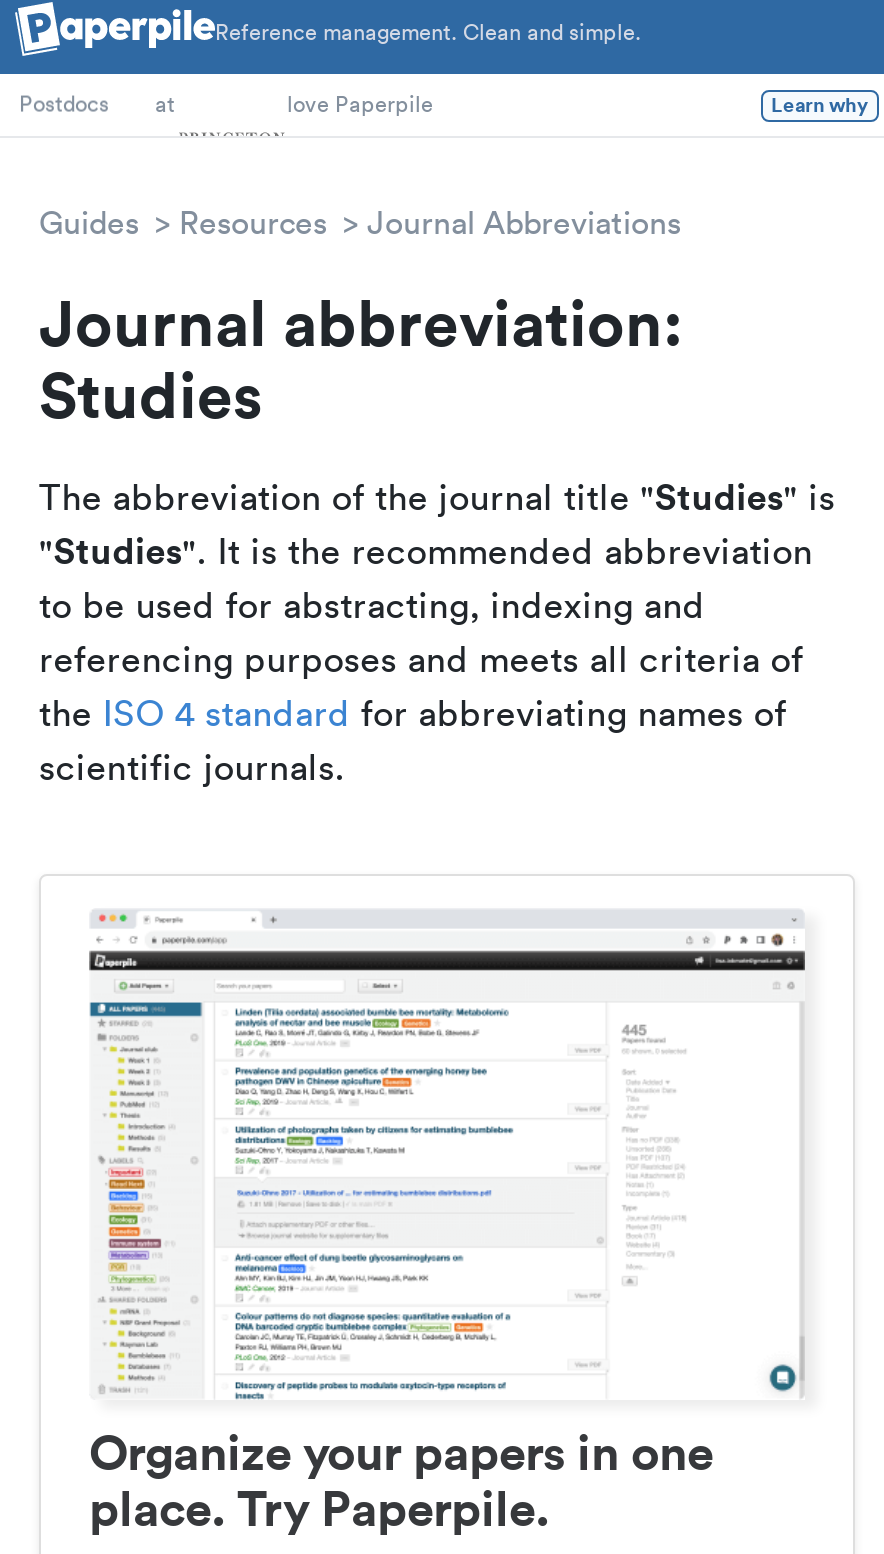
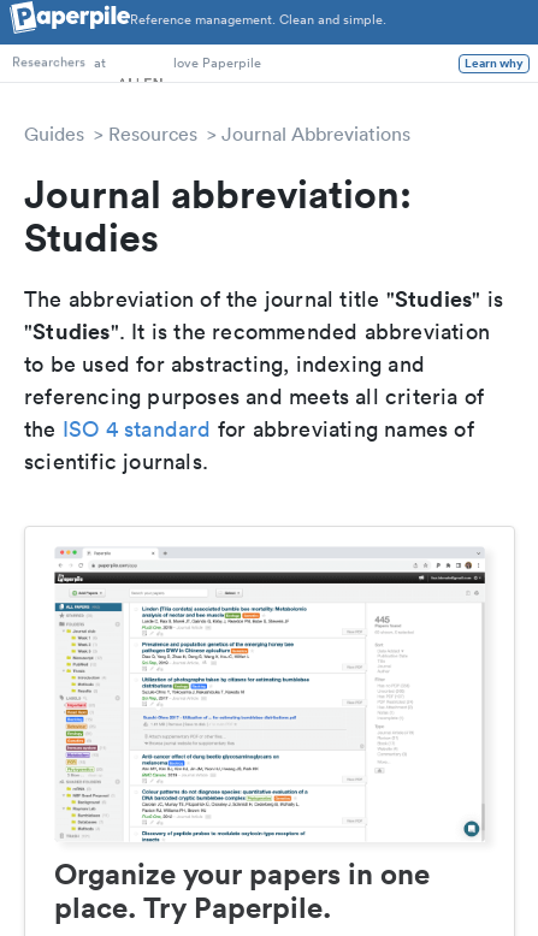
- Postdocs
- at
+ Researchers at
